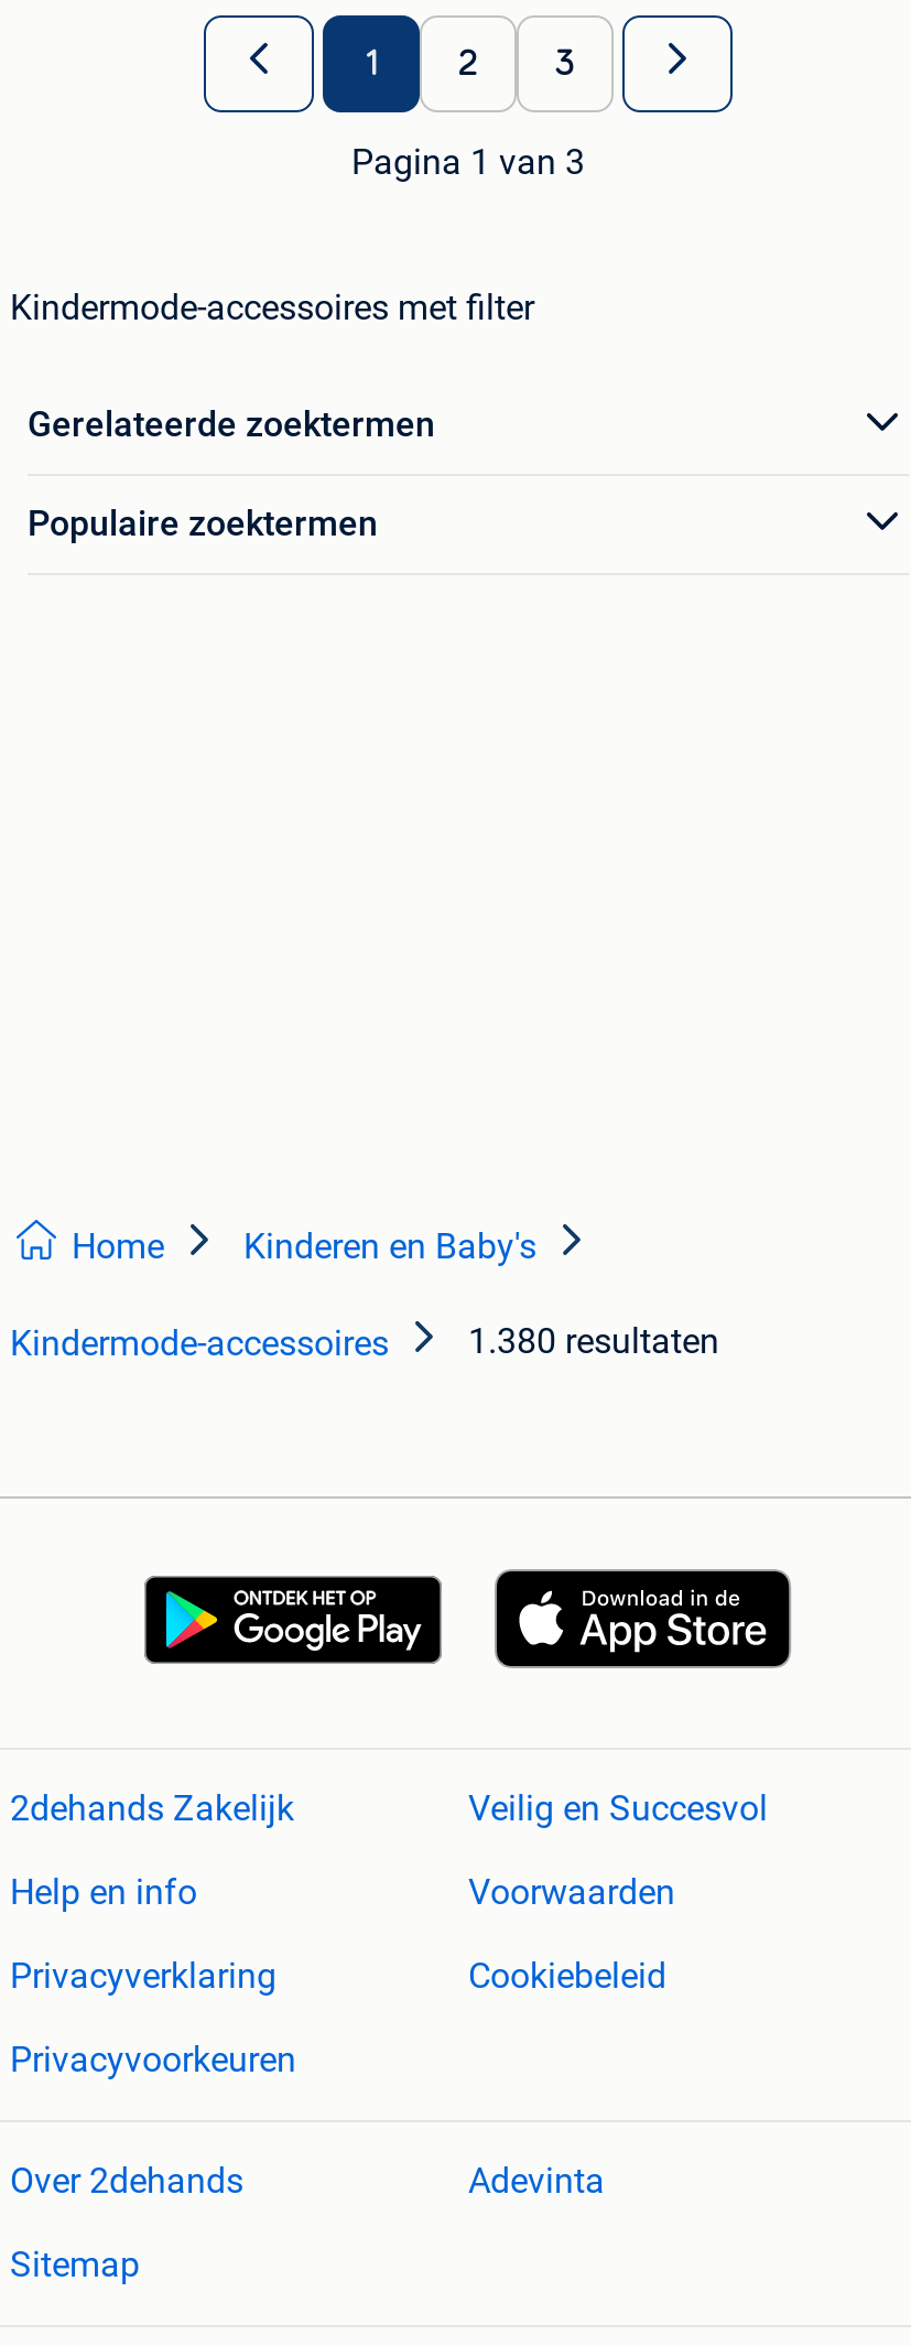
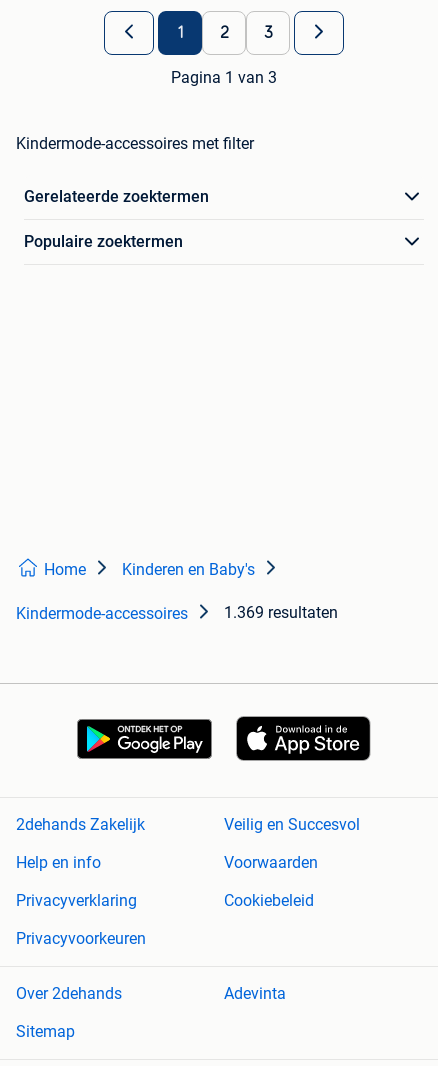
- Kindermode-accessoires 1.380 resultaten
+ Kindermode-accessoires 1.369 resultaten
